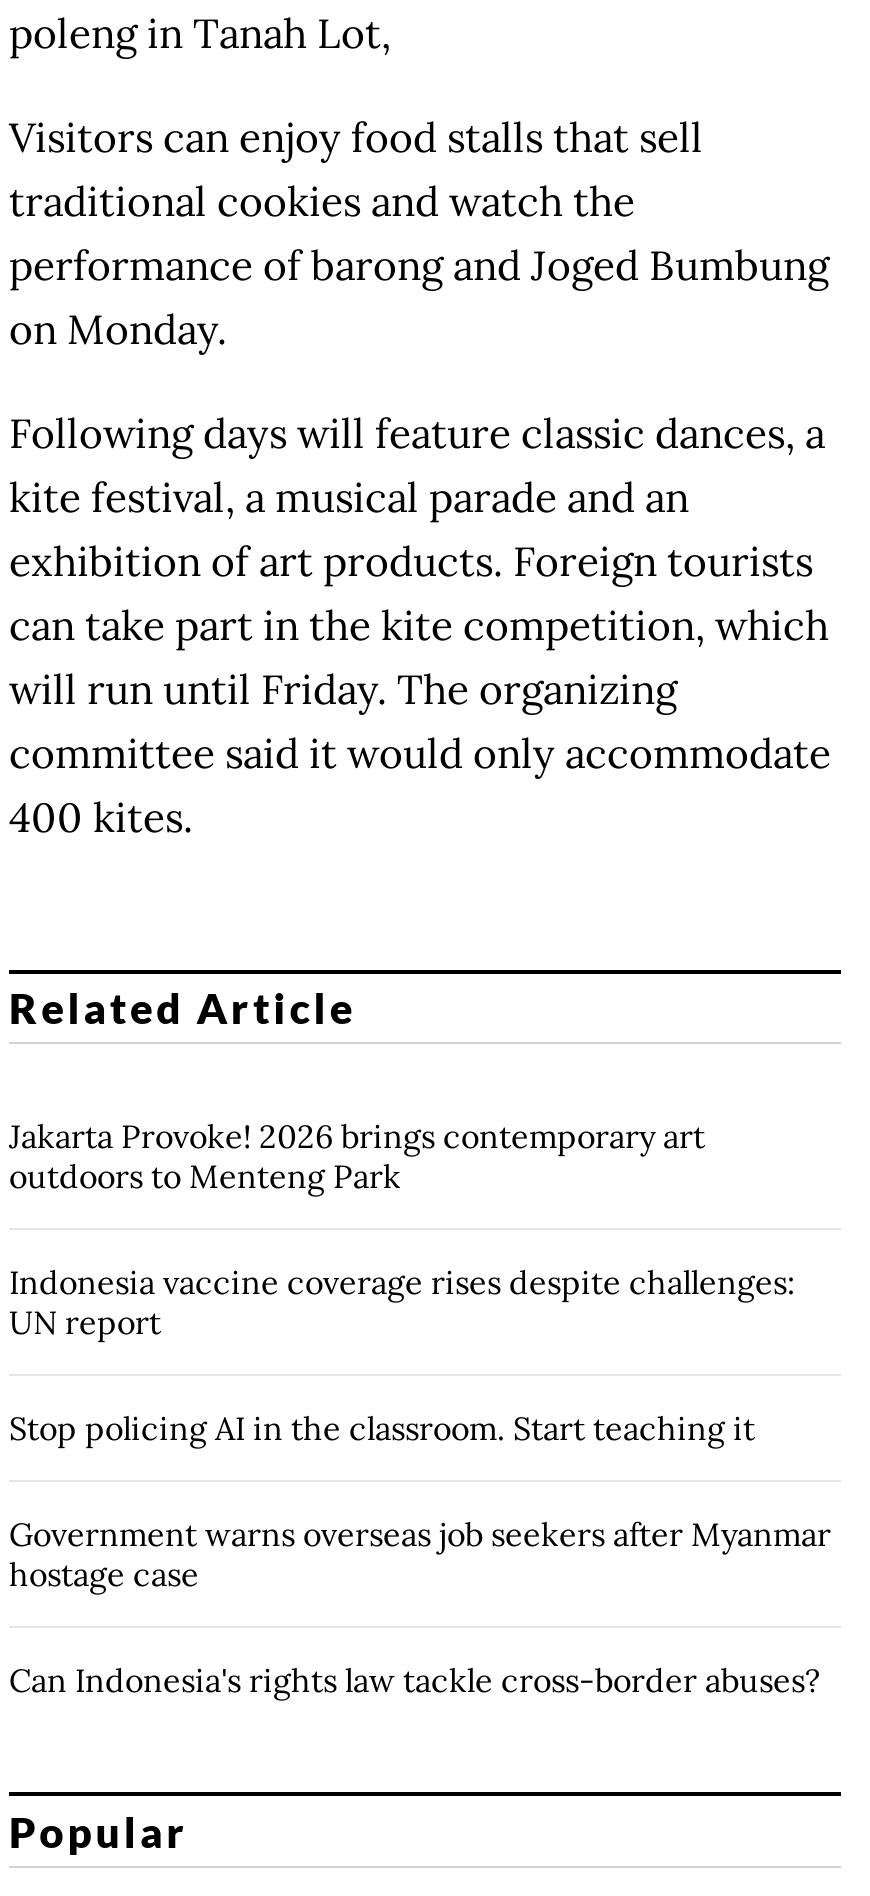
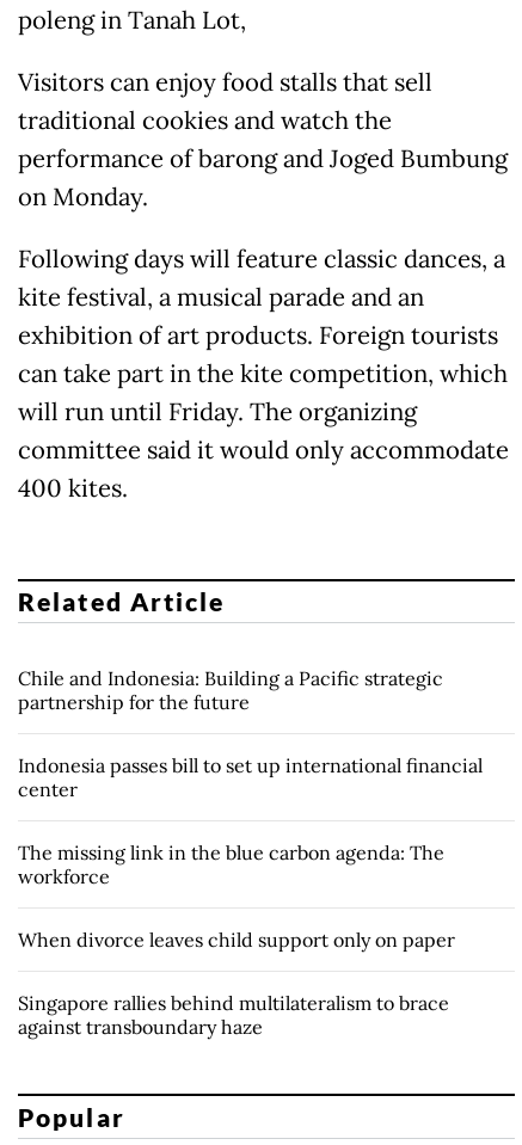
- Jakarta Provoke! 2026 brings contemporary art
- outdoors to Menteng Park
+ Chile and Indonesia: Building a Pacific strategic
+ partnership for the future

- Indonesia vaccine coverage rises despite challenges:
- UN report
+ Indonesia passes bill to set up international financial
+ center

- Stop policing AI in the classroom. Start teaching it
+ The missing link in the blue carbon agenda: The
+ workforce

- Government warns overseas job seekers after Myanmar
- hostage case
+ When divorce leaves child support only on paper

- Can Indonesia's rights law tackle cross-border abuses?
+ Singapore rallies behind multilateralism to brace
+ against transboundary haze
